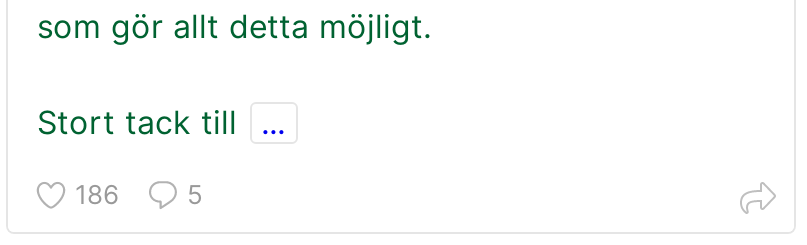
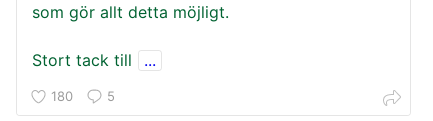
- 186
+ 180
